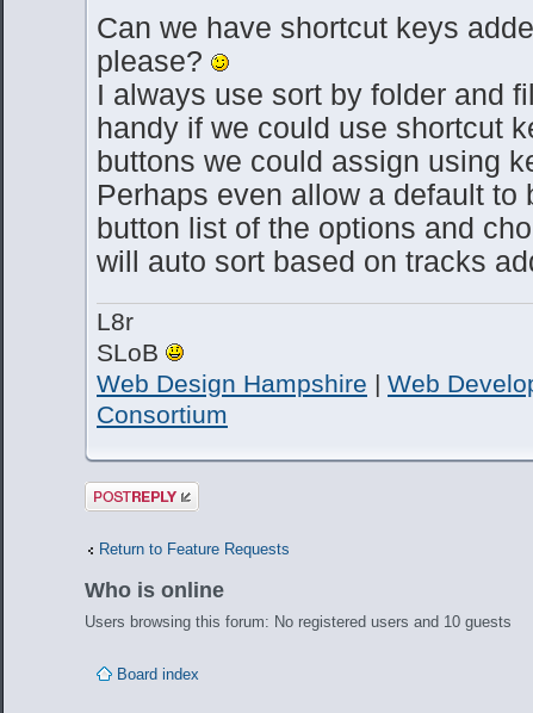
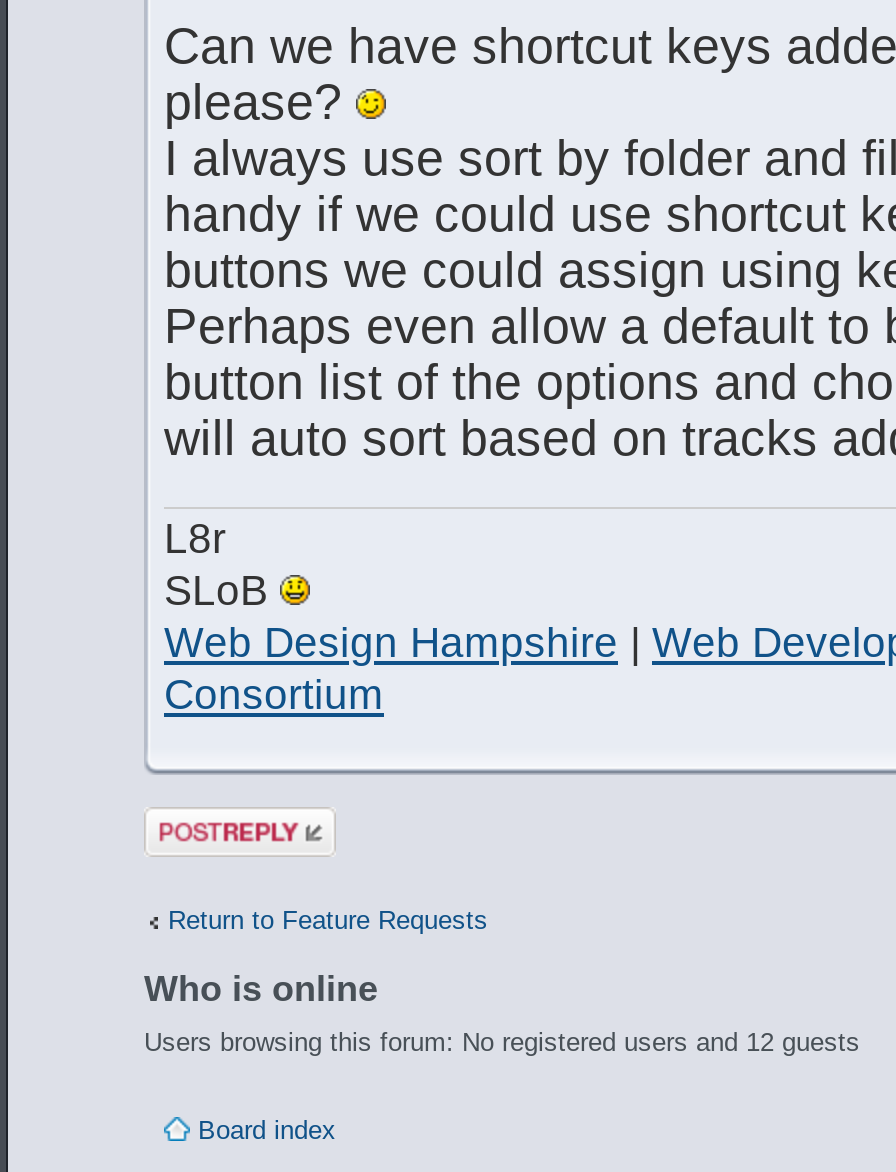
- Users browsing this forum: No registered users and 10 guests
+ Users browsing this forum: No registered users and 12 guests
